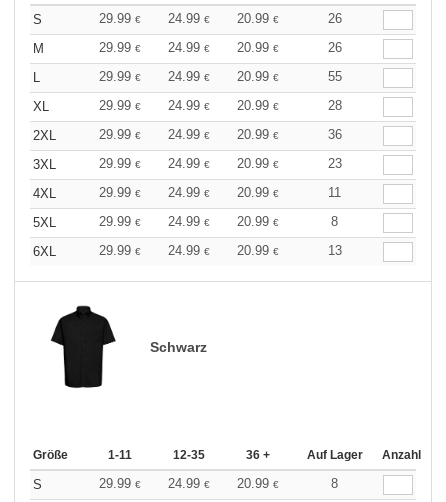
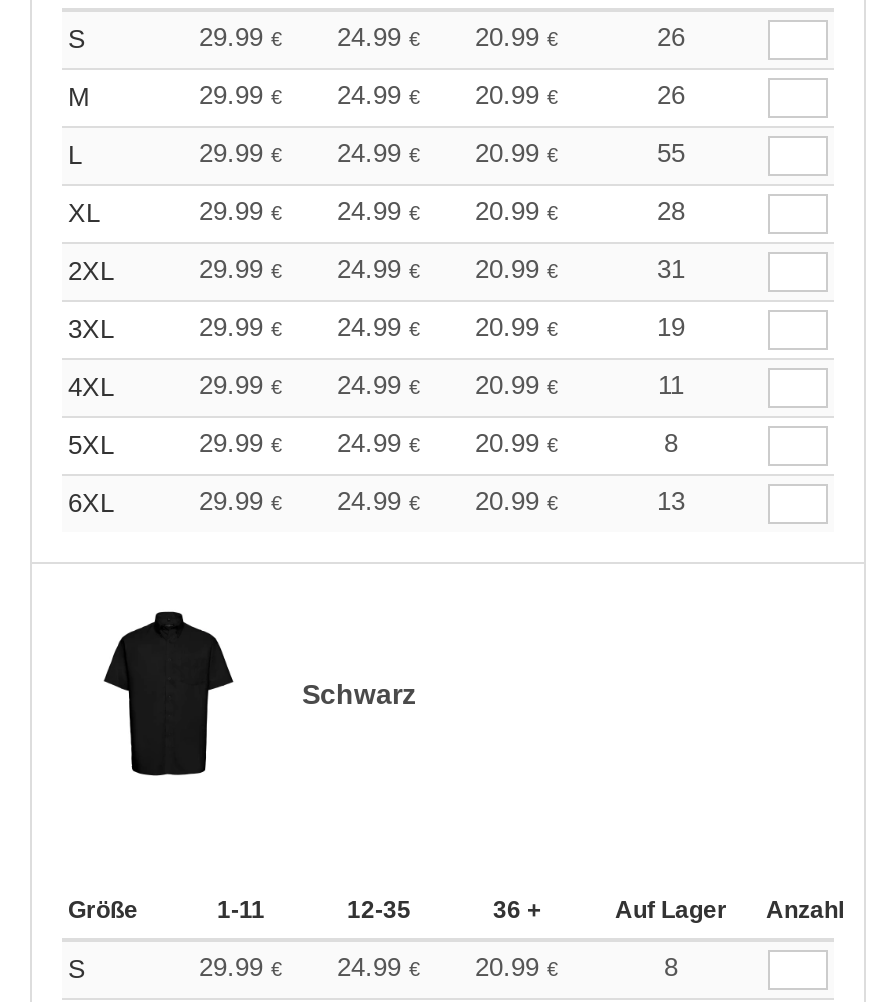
- 36
+ 31

- 23
+ 19
